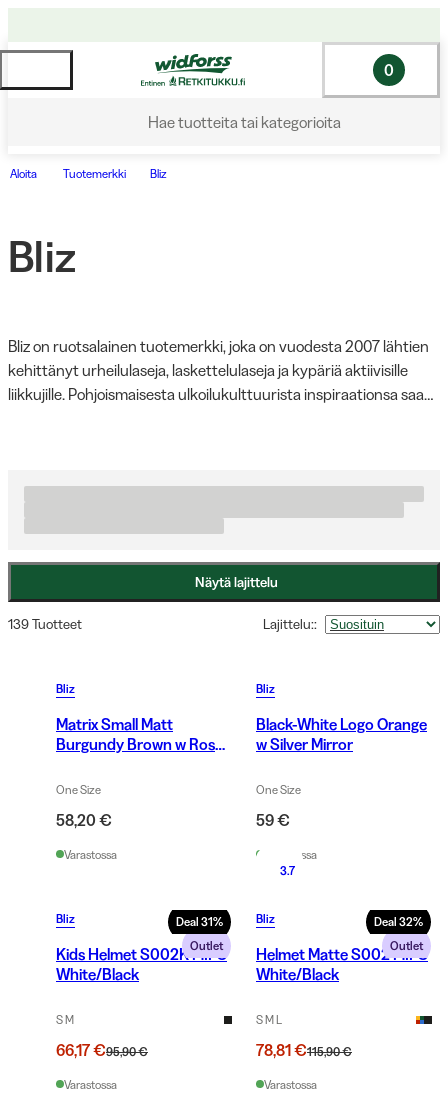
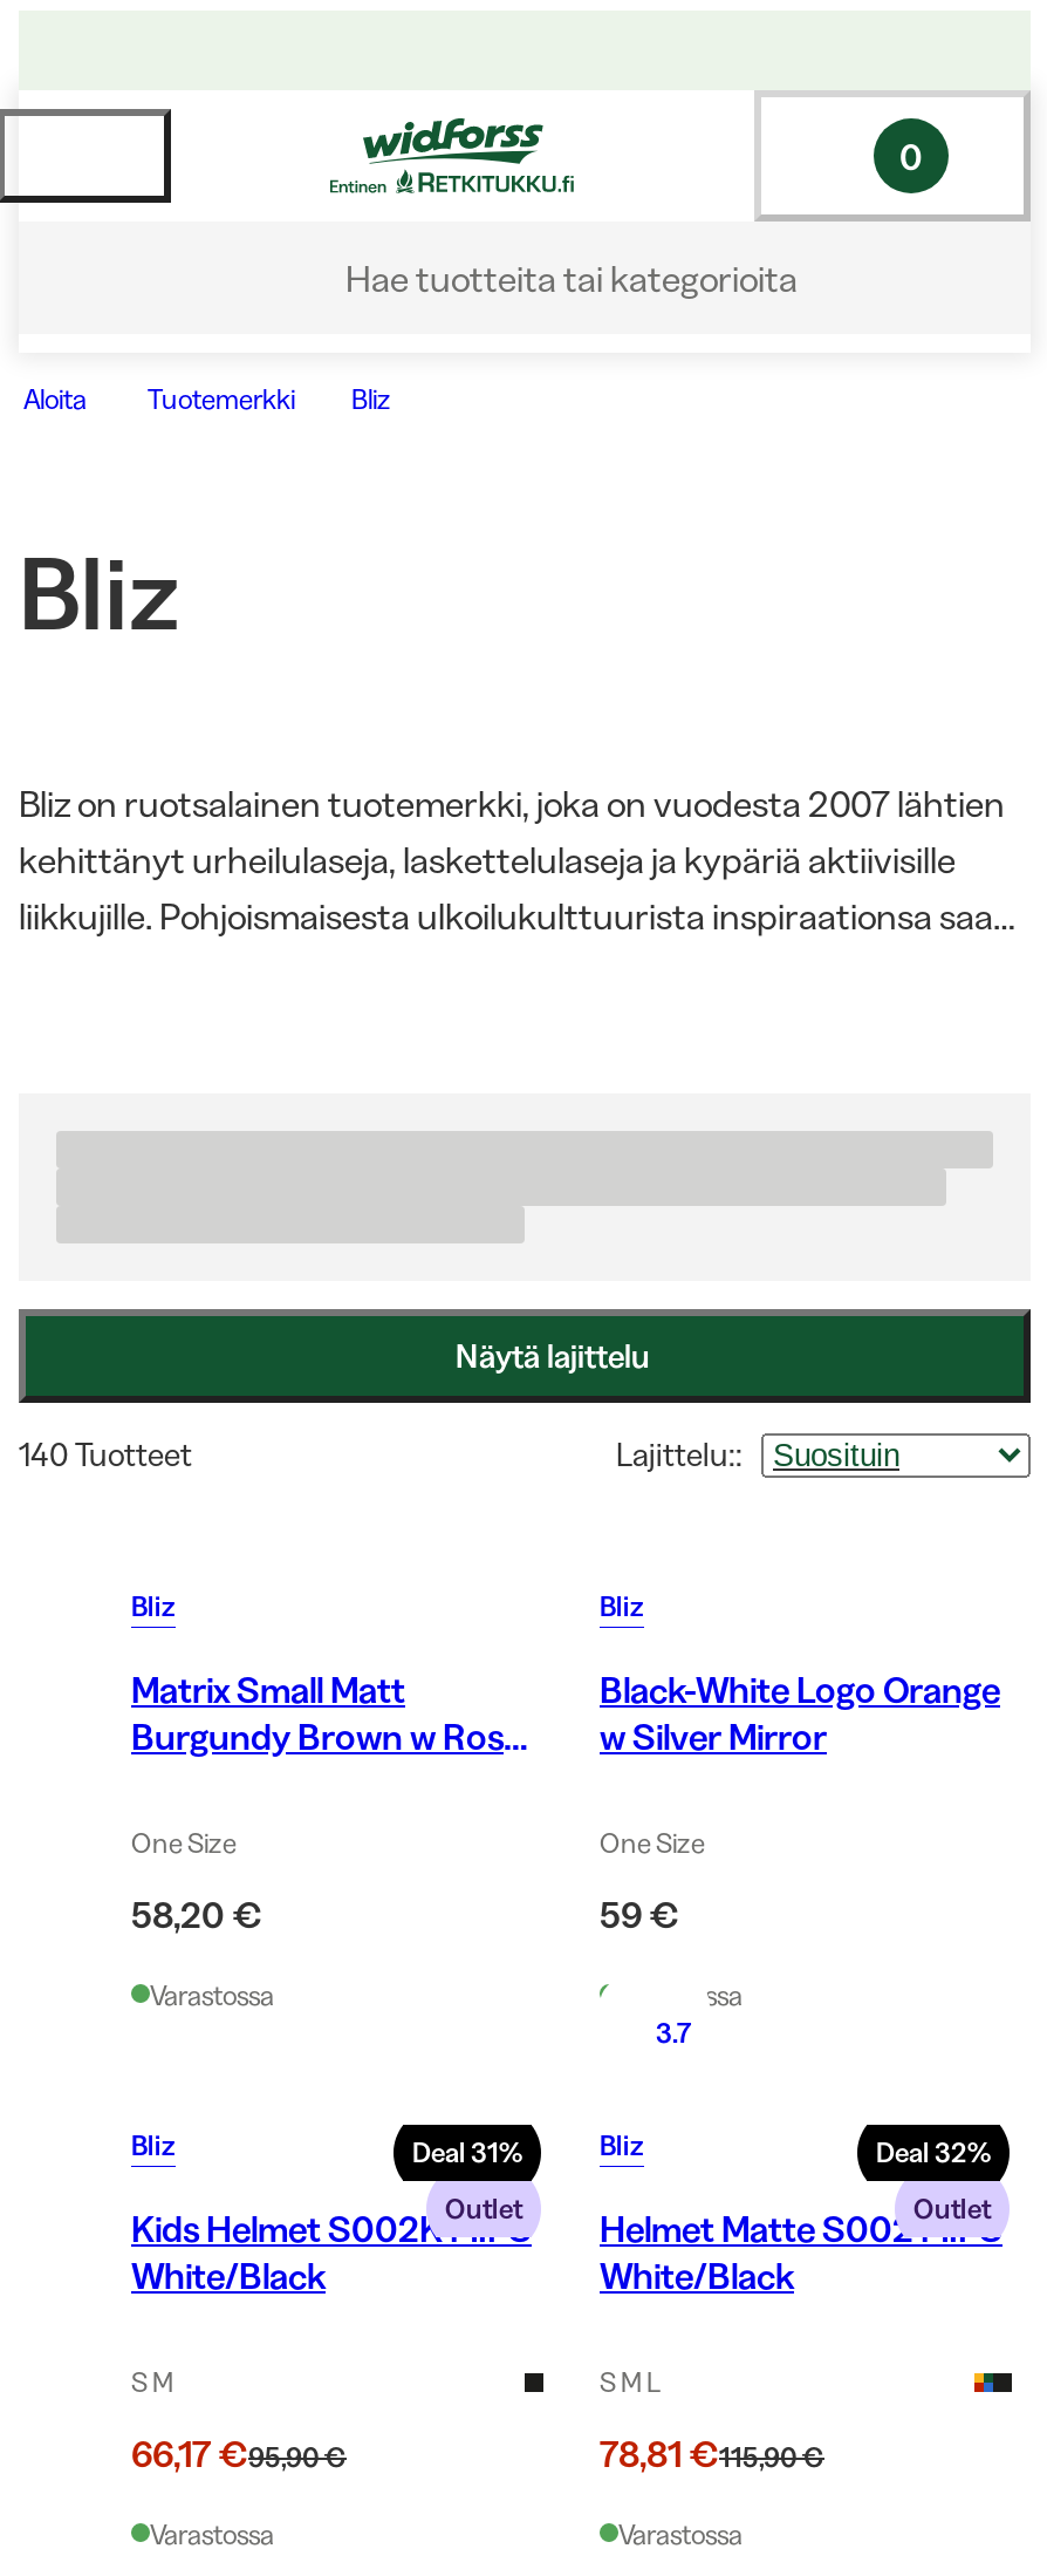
- 139 Tuotteet
+ 140 Tuotteet
